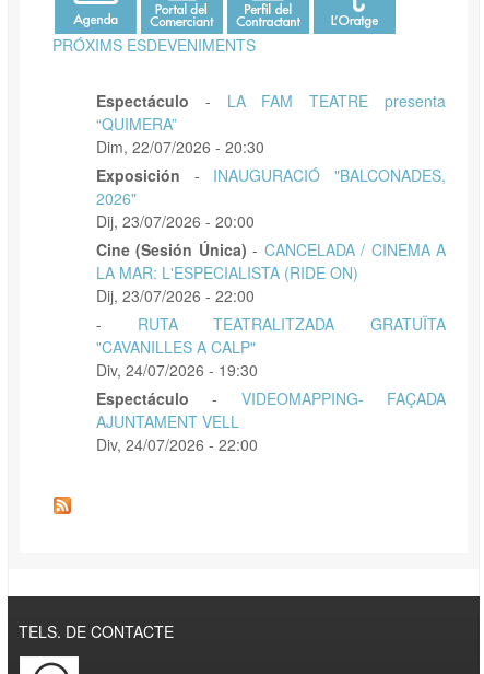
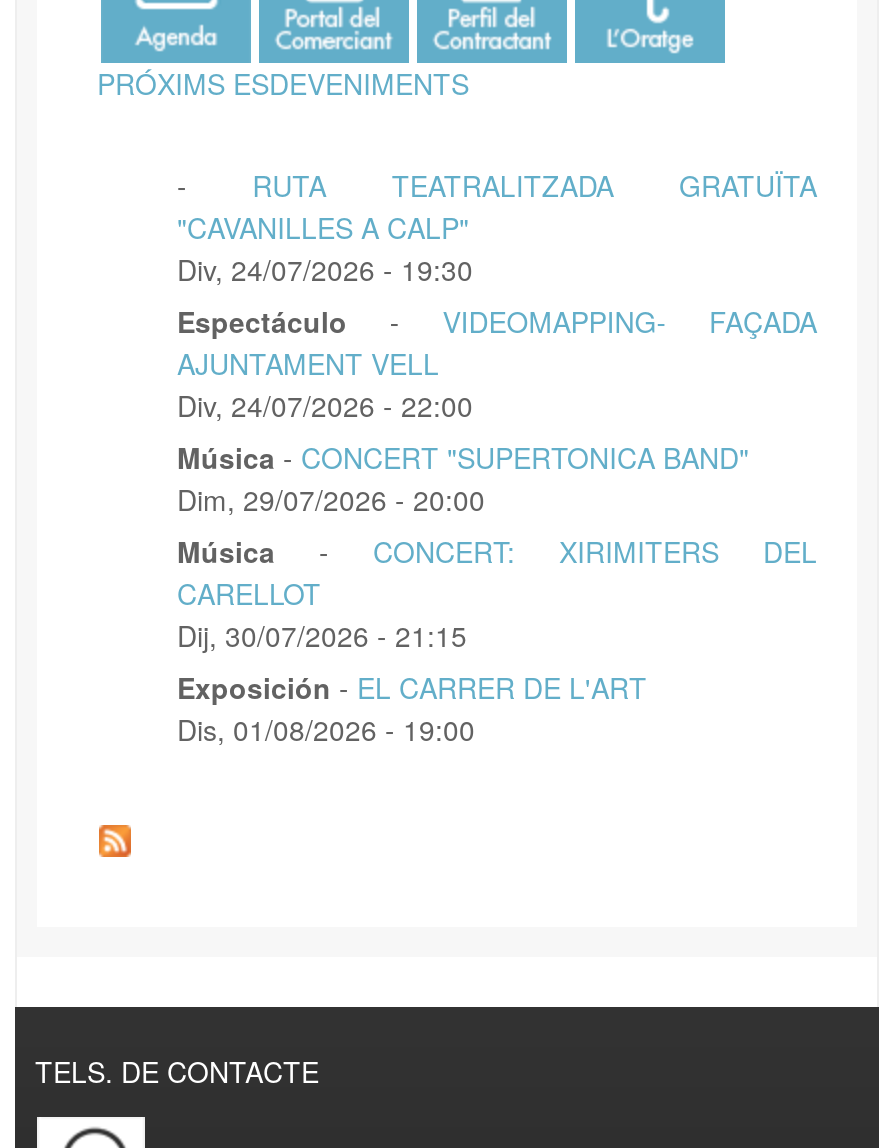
- Espectáculo
- - LA FAM TEATRE presenta
- “QUIMERA”
- Dim, 22/07/2026 - 20:30
- Exposición
- - INAUGURACIÓ "BALCONADES,
- 2026"
- Dij, 23/07/2026 - 20:00
- Cine (Sesión Única) - CANCELADA / CINEMA A
- LA MAR: L'ESPECIALISTA (RIDE ON)
- Dij, 23/07/2026 - 22:00

moved up: - RUTA TEATRALITZADA GRATUÏTA | "CAVANILLES A CALP" | Div, 24/07/2026 - 19:30 | Espectáculo | - VIDEOMAPPING- FAÇADA | AJUNTAMENT VELL | Div, 24/07/2026 - 22:00

+ Música - CONCERT "SUPERTONICA BAND"
+ Dim, 29/07/2026 - 20:00
+ Música
+ - CONCERT: XIRIMITERS DEL
+ CARELLOT
+ Dij, 30/07/2026 - 21:15
+ Exposición - EL CARRER DE L'ART
+ Dis, 01/08/2026 - 19:00
